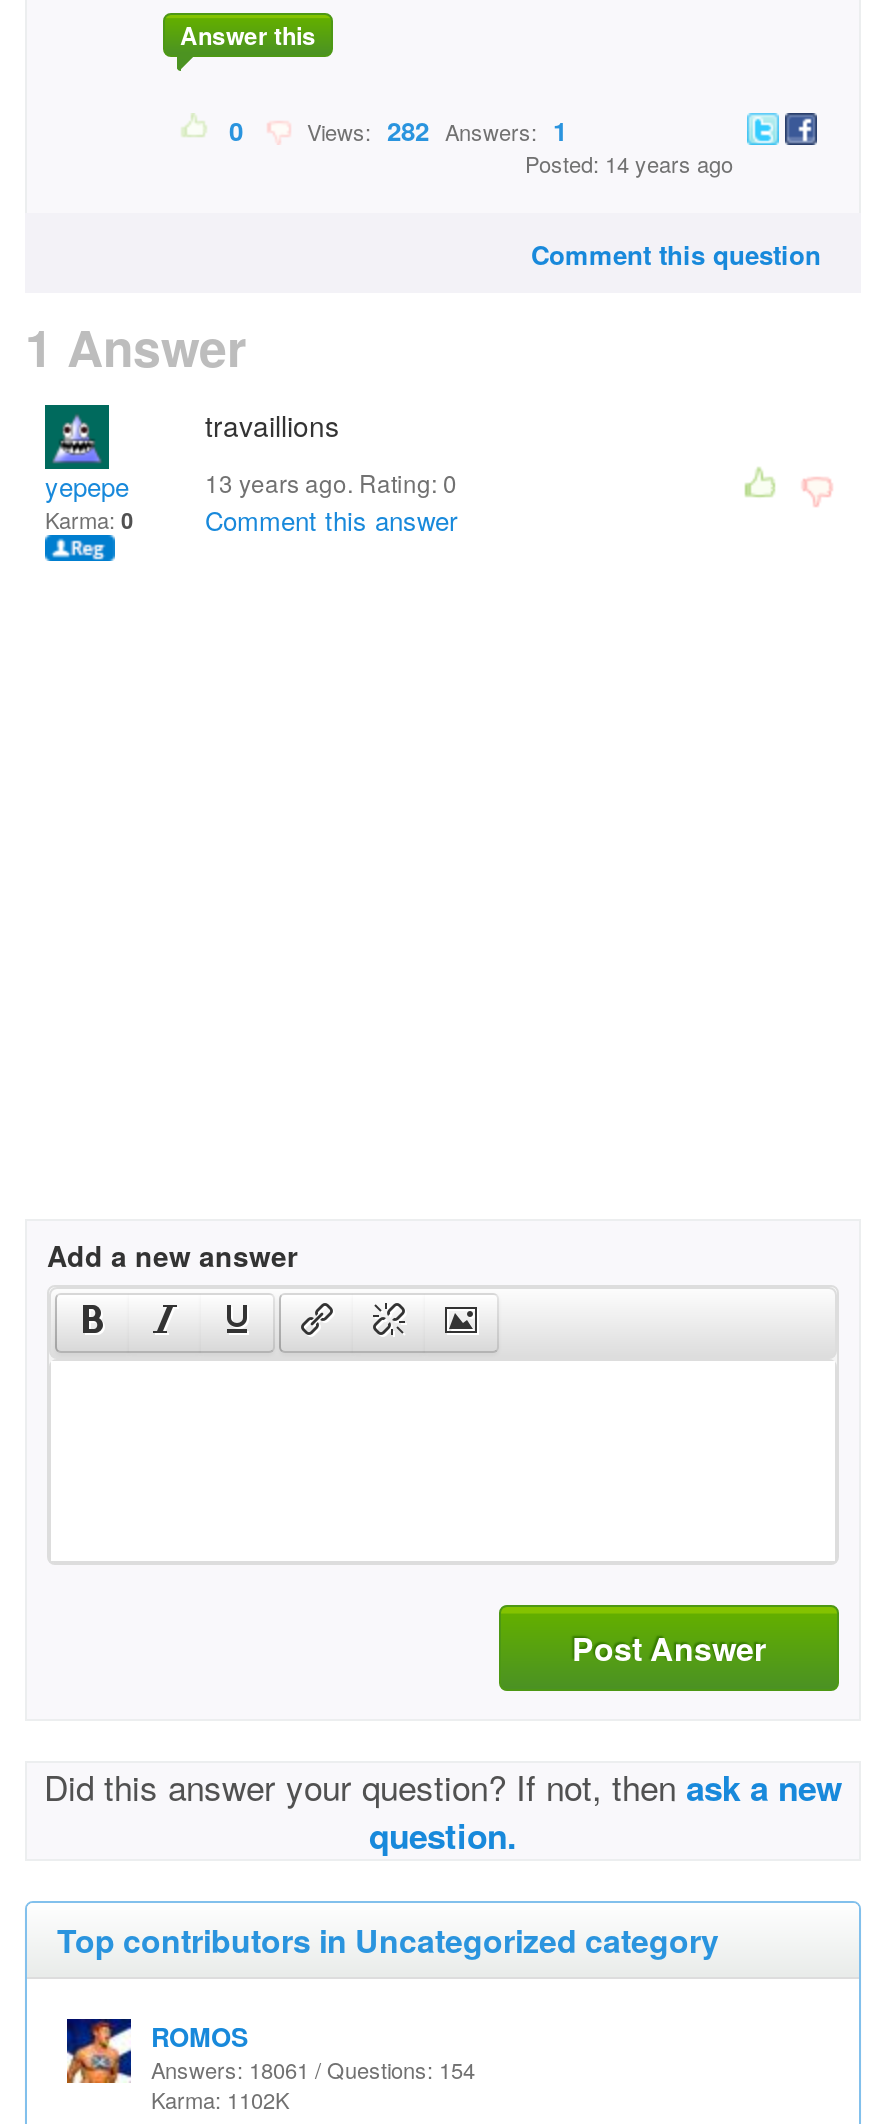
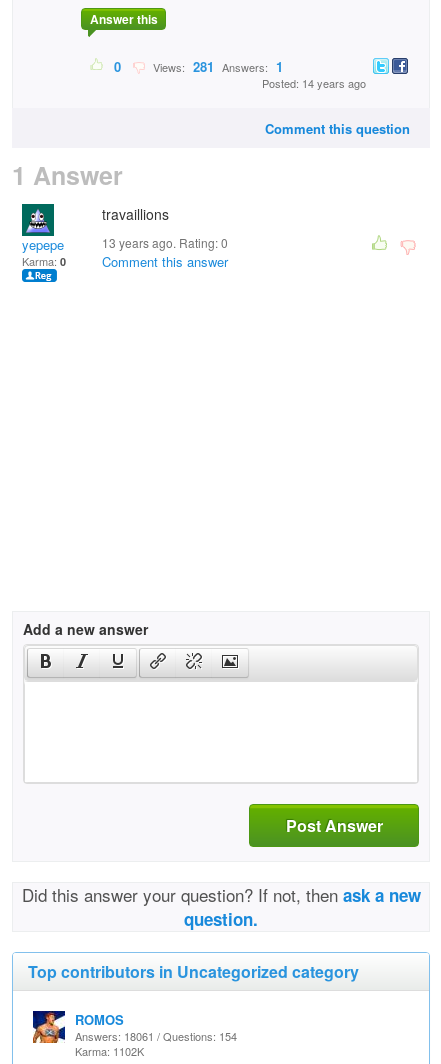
- Views: 282 Answers: 1
+ Views: 281 Answers: 1
